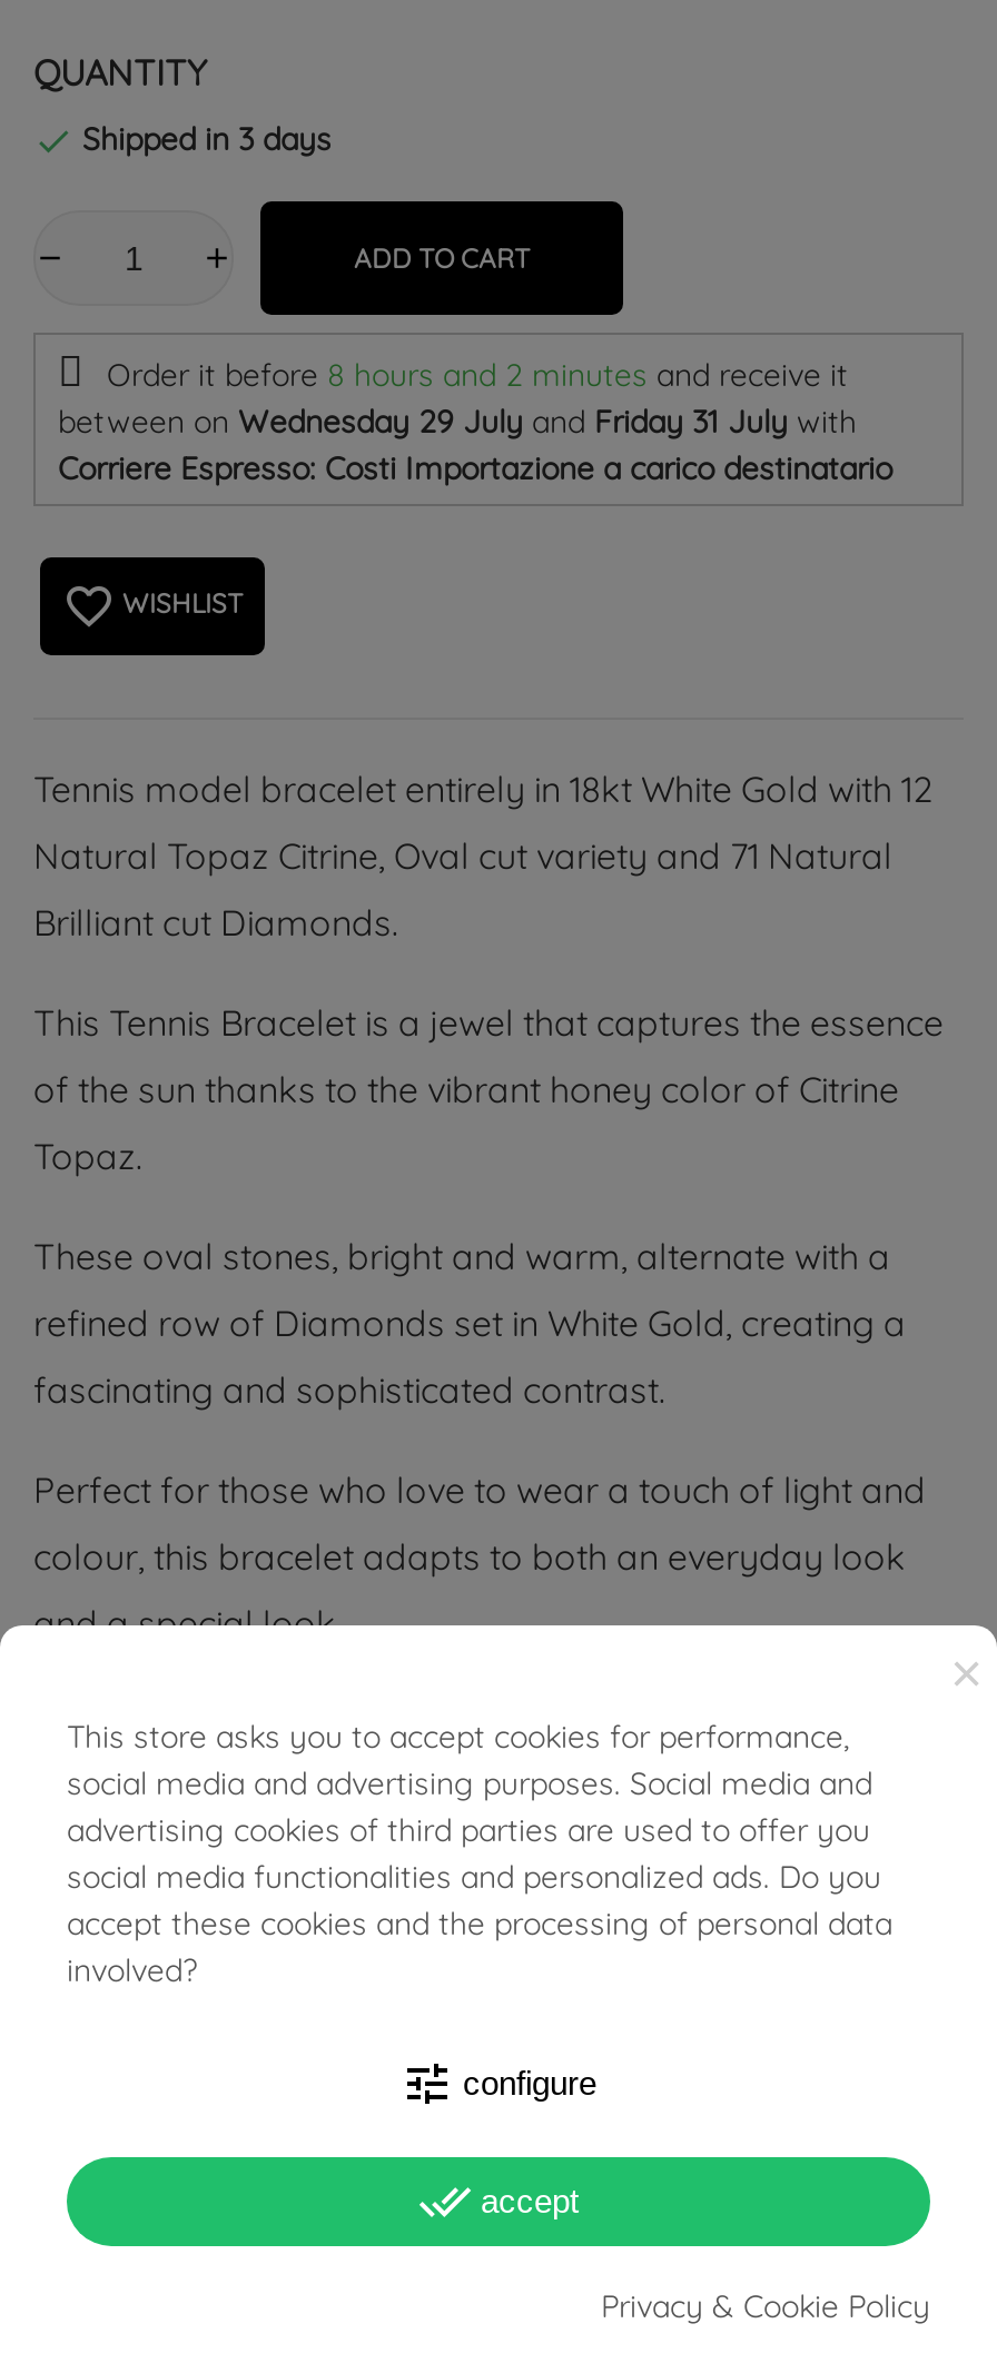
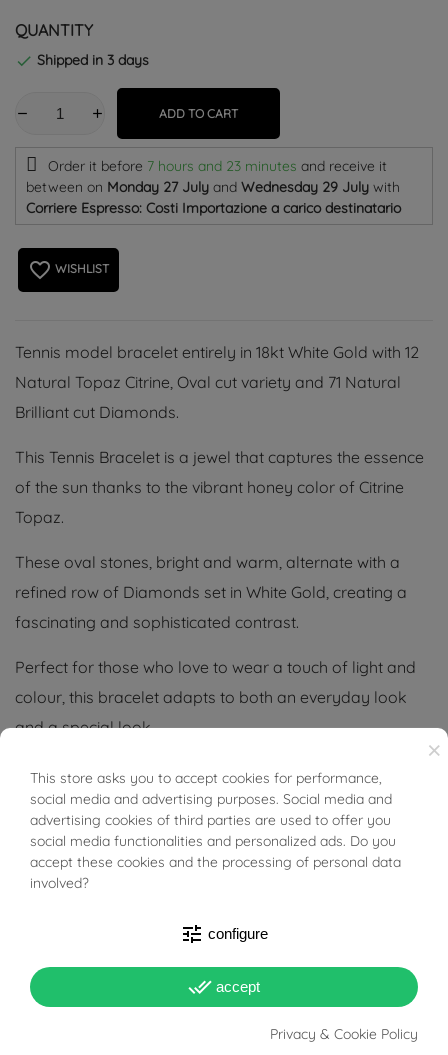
- Order it before 8 hours and 2 minutes and receive it
+ Order it before 7 hours and 23 minutes and receive it

- between on Wednesday 29 July and Friday 31 July with
+ between on Monday 27 July and Wednesday 29 July with
